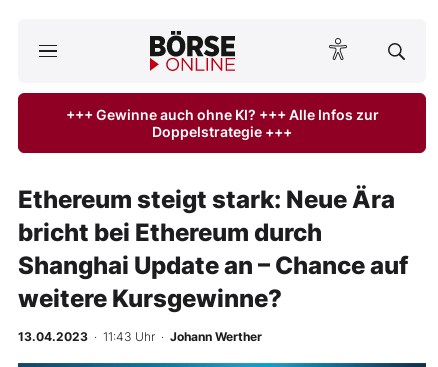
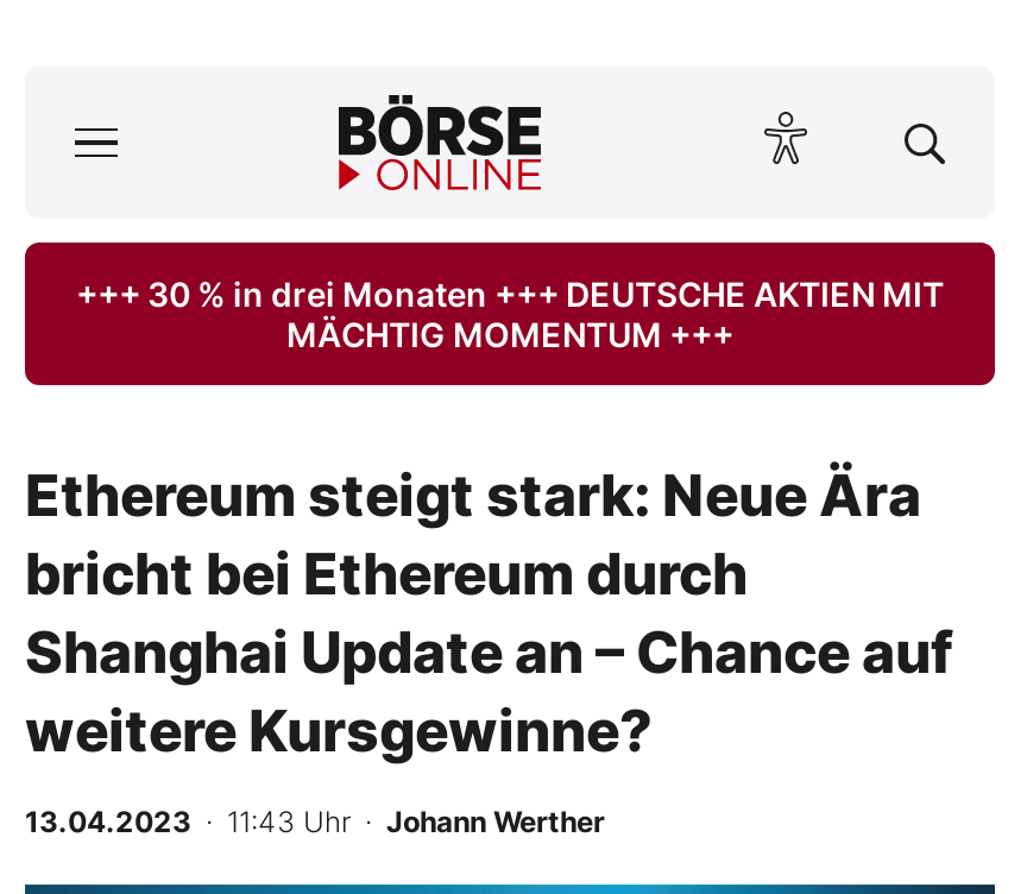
- +++ Gewinne auch ohne KI? +++ Alle Infos zur
- Doppelstrategie +++
+ +++ 30 % in drei Monaten +++ DEUTSCHE AKTIEN MIT
+ MÄCHTIG MOMENTUM +++
